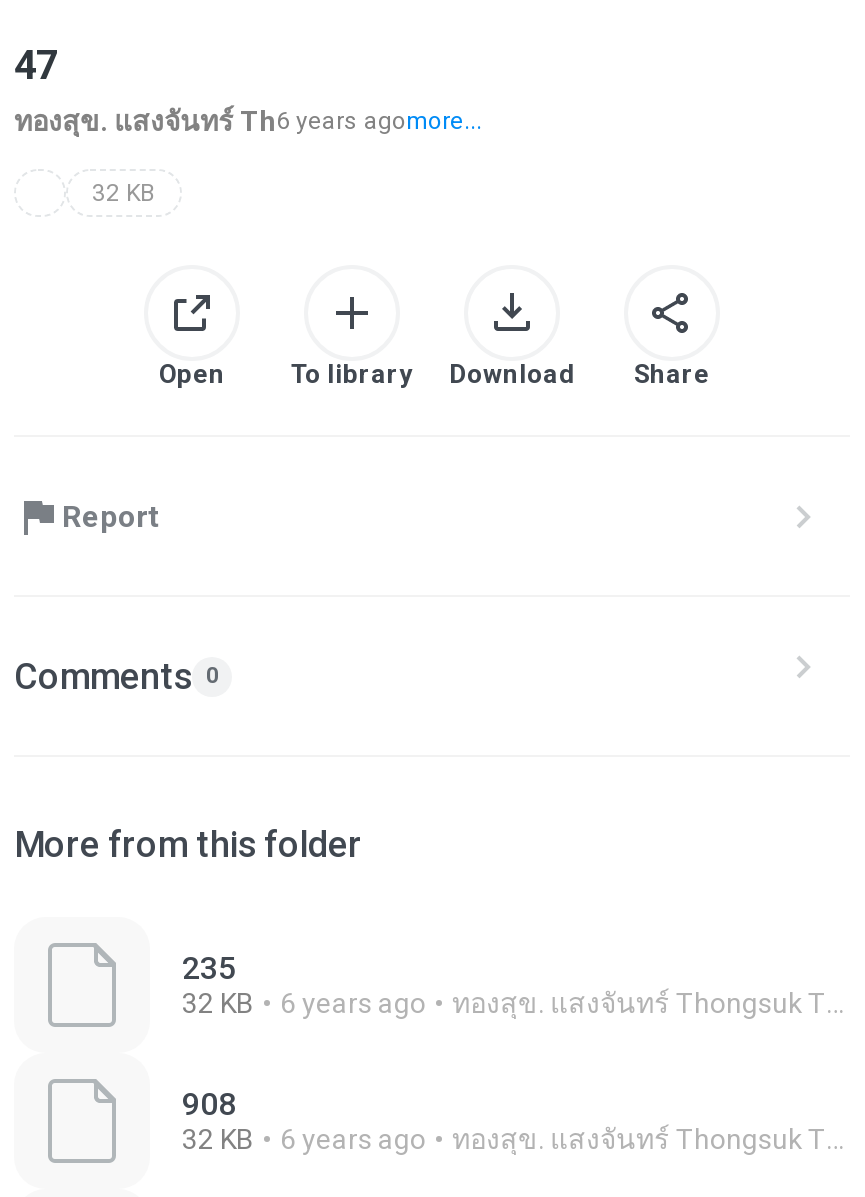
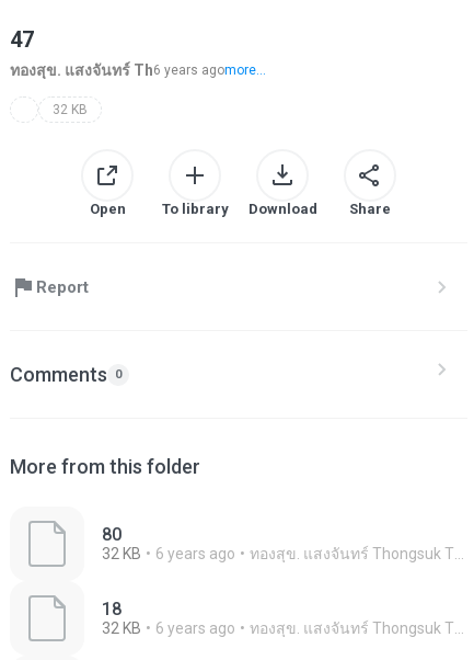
- 235
+ 80

- 908
+ 18
